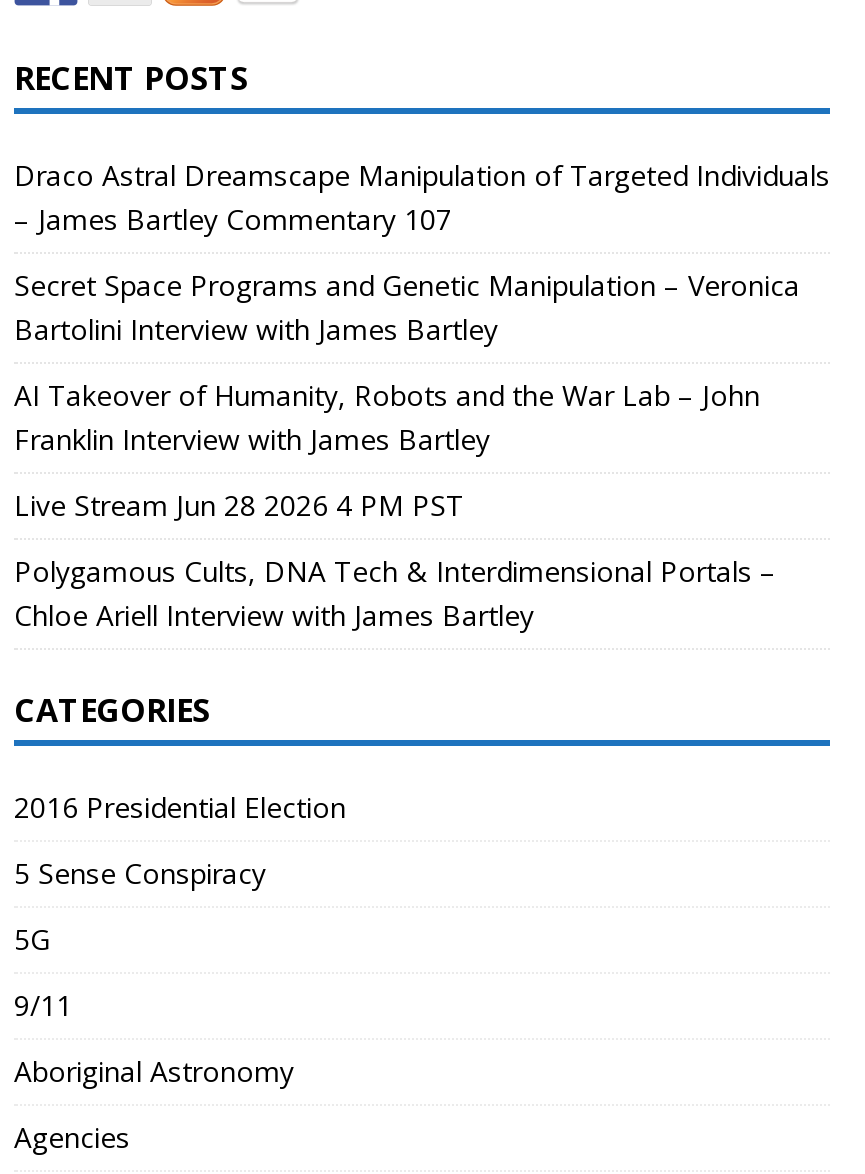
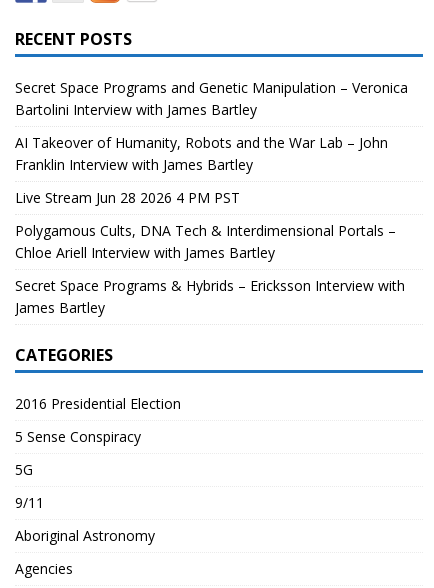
- Draco Astral Dreamscape Manipulation of Targeted Individuals
- – James Bartley Commentary 107

moved up: Secret Space Programs and Genetic Manipulation – Veronica | Bartolini Interview with James Bartley | AI Takeover of Humanity, Robots and the War Lab – John | Franklin Interview with James Bartley | Live Stream Jun 28 2026 4 PM PST | Polygamous Cults, DNA Tech & Interdimensional Portals – | Chloe Ariell Interview with James Bartley

+ Secret Space Programs & Hybrids – Ericksson Interview with
+ James Bartley
